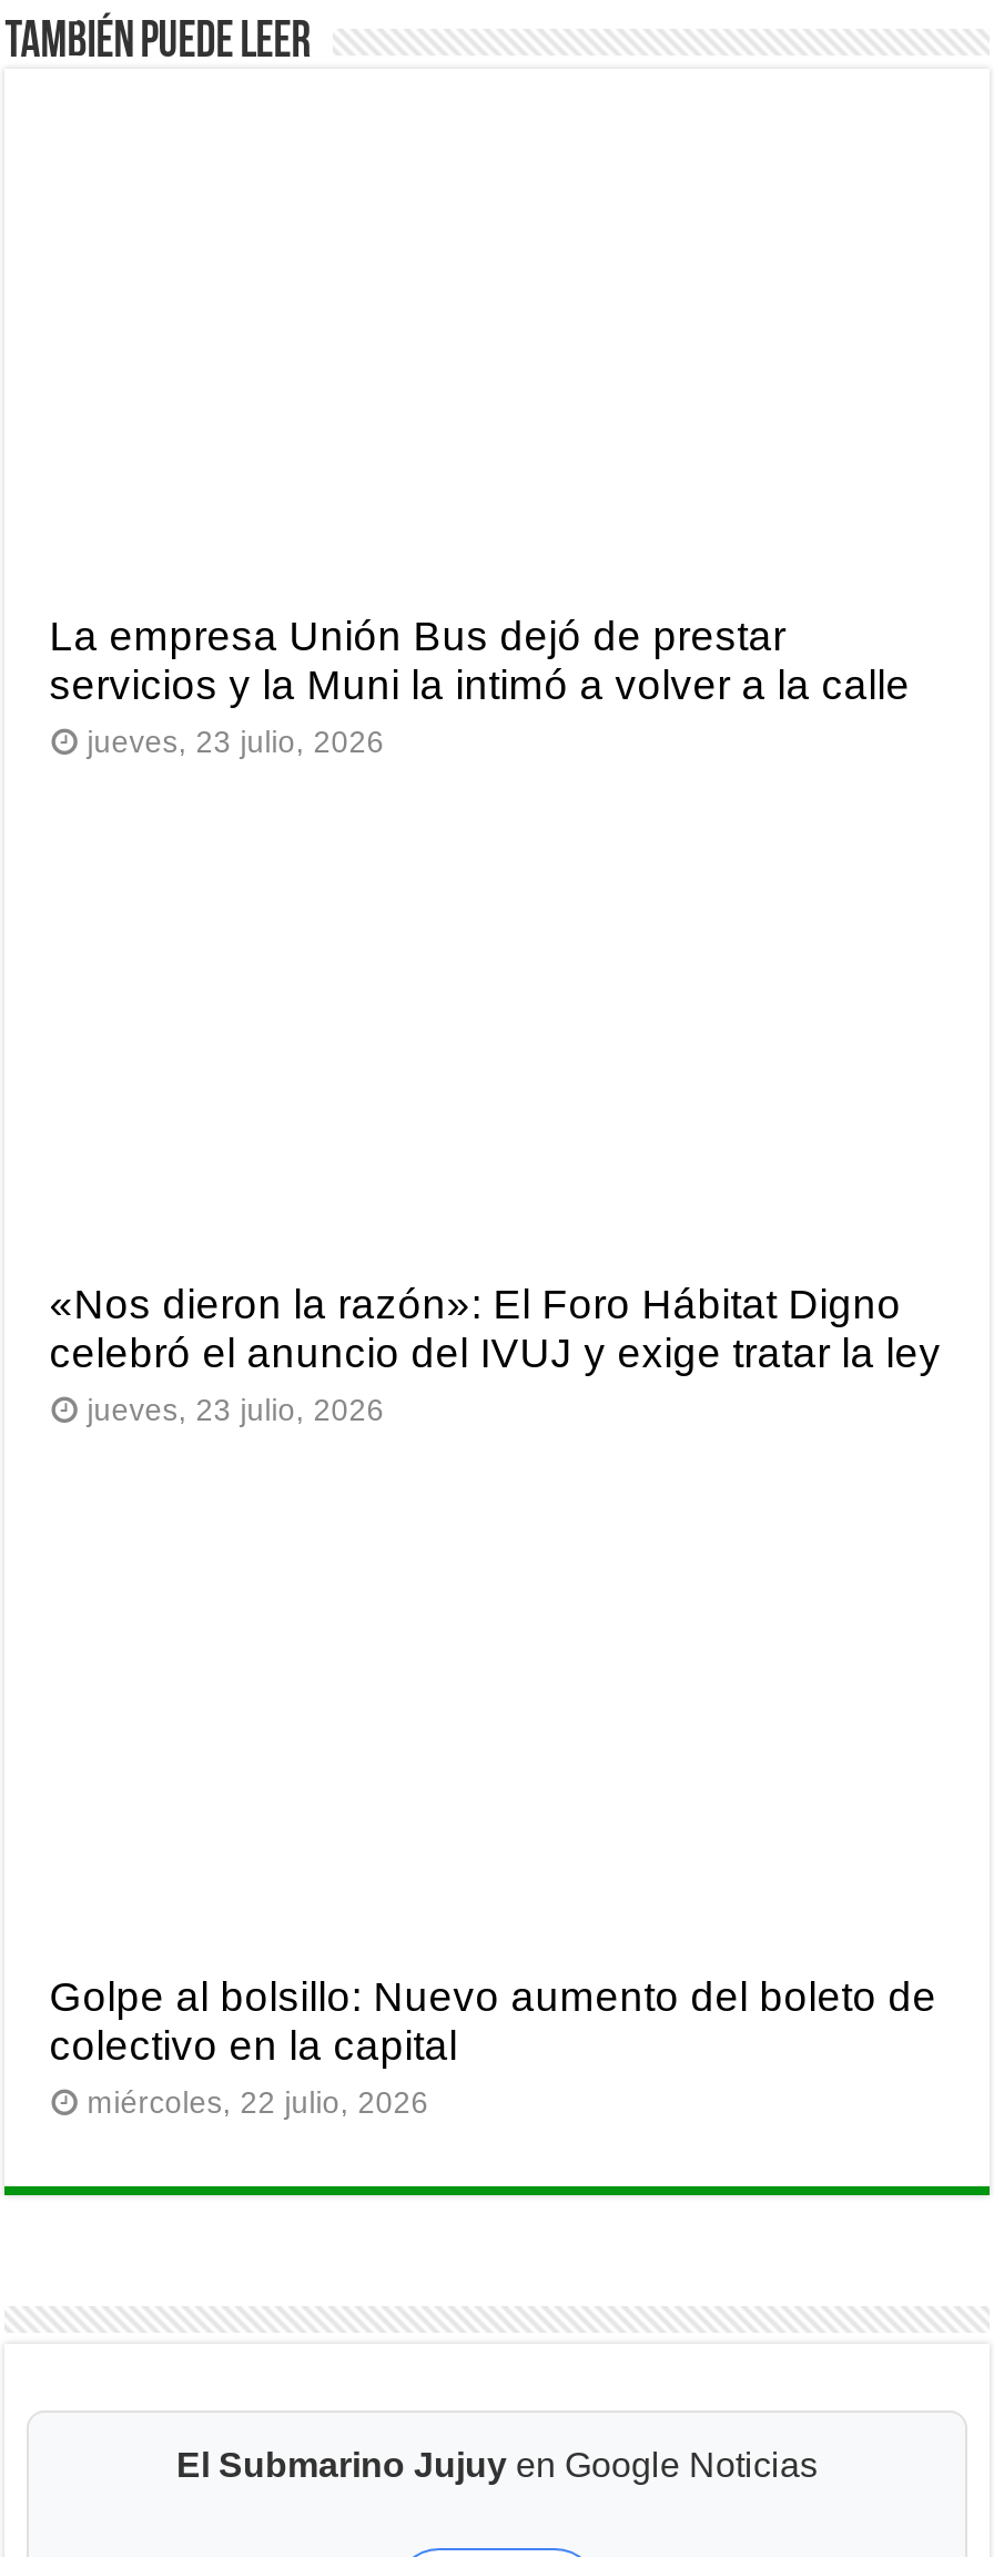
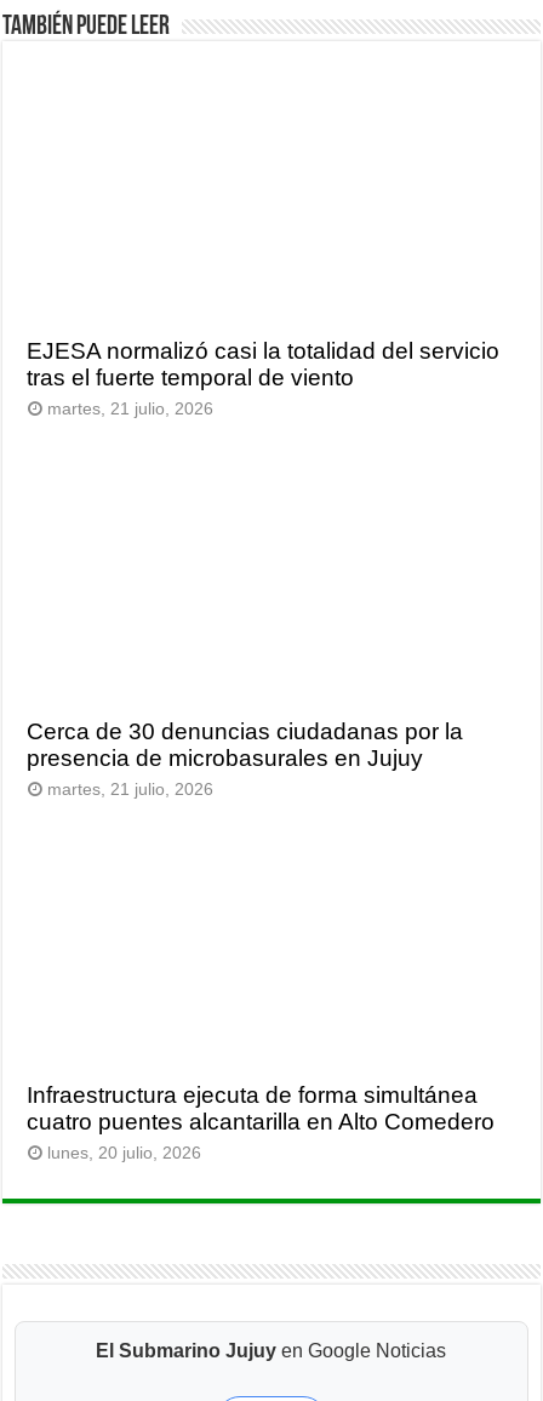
- La empresa Unión Bus dejó de prestar
- servicios y la Muni la intimó a volver a la calle
- jueves, 23 julio, 2026
+ EJESA normalizó casi la totalidad del servicio
+ tras el fuerte temporal de viento
+ martes, 21 julio, 2026

- «Nos dieron la razón»: El Foro Hábitat Digno
- celebró el anuncio del IVUJ y exige tratar la ley
- jueves, 23 julio, 2026
+ Cerca de 30 denuncias ciudadanas por la
+ presencia de microbasurales en Jujuy
+ martes, 21 julio, 2026

- Golpe al bolsillo: Nuevo aumento del boleto de
- colectivo en la capital
- miércoles, 22 julio, 2026
+ Infraestructura ejecuta de forma simultánea
+ cuatro puentes alcantarilla en Alto Comedero
+ lunes, 20 julio, 2026
